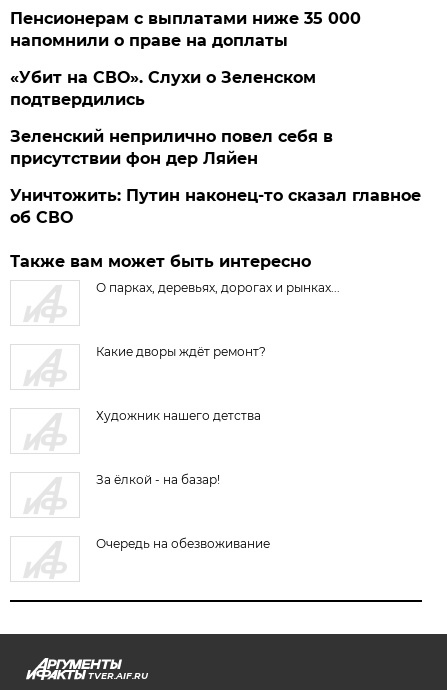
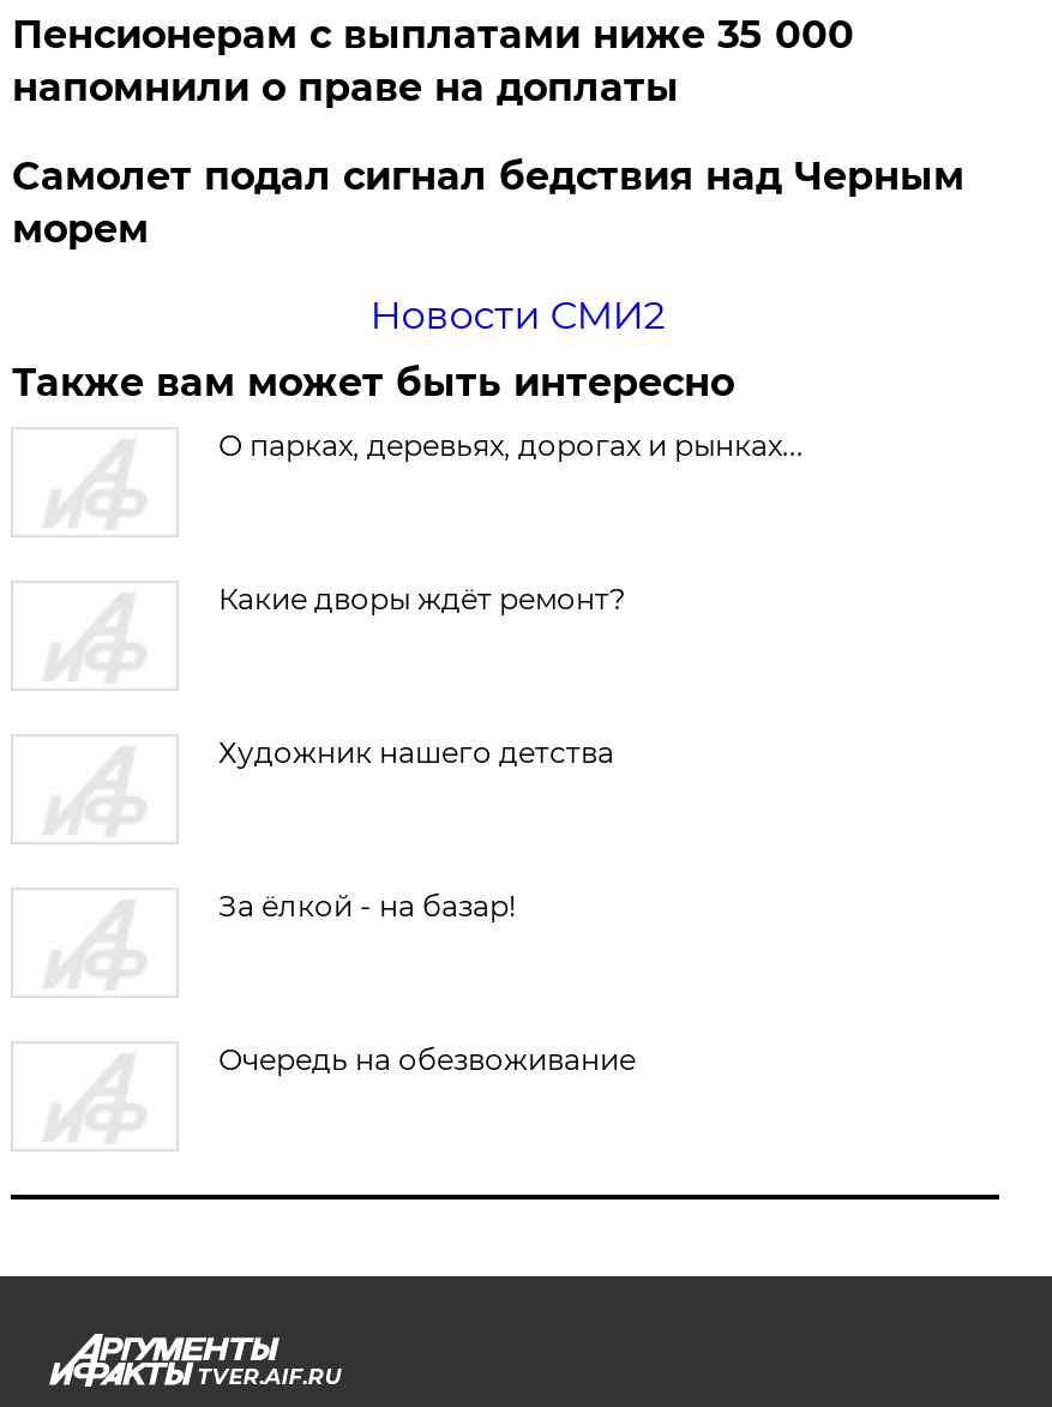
- «Убит на СВО». Слухи о Зеленском
- подтвердились
- Зеленский неприлично повел cебя в
- присутствии фон дер Ляйен
- Уничтожить: Путин наконец-то сказал главное
- об СВО
+ Самолет подал сигнал бедствия над Черным
+ морем
+ Новости СМИ2
